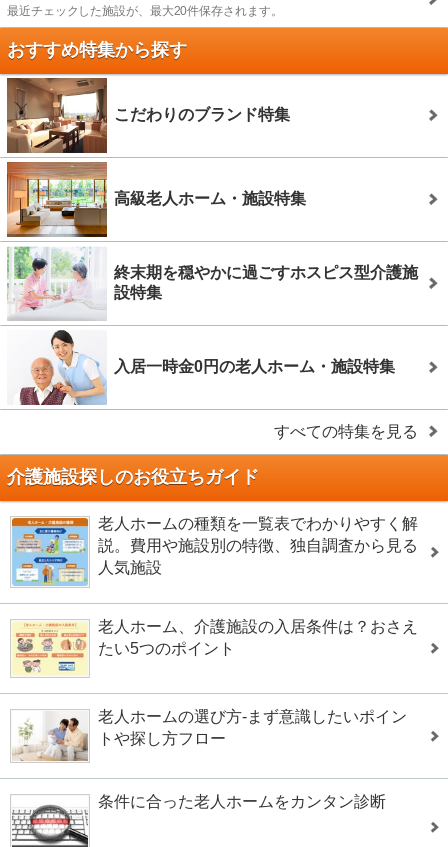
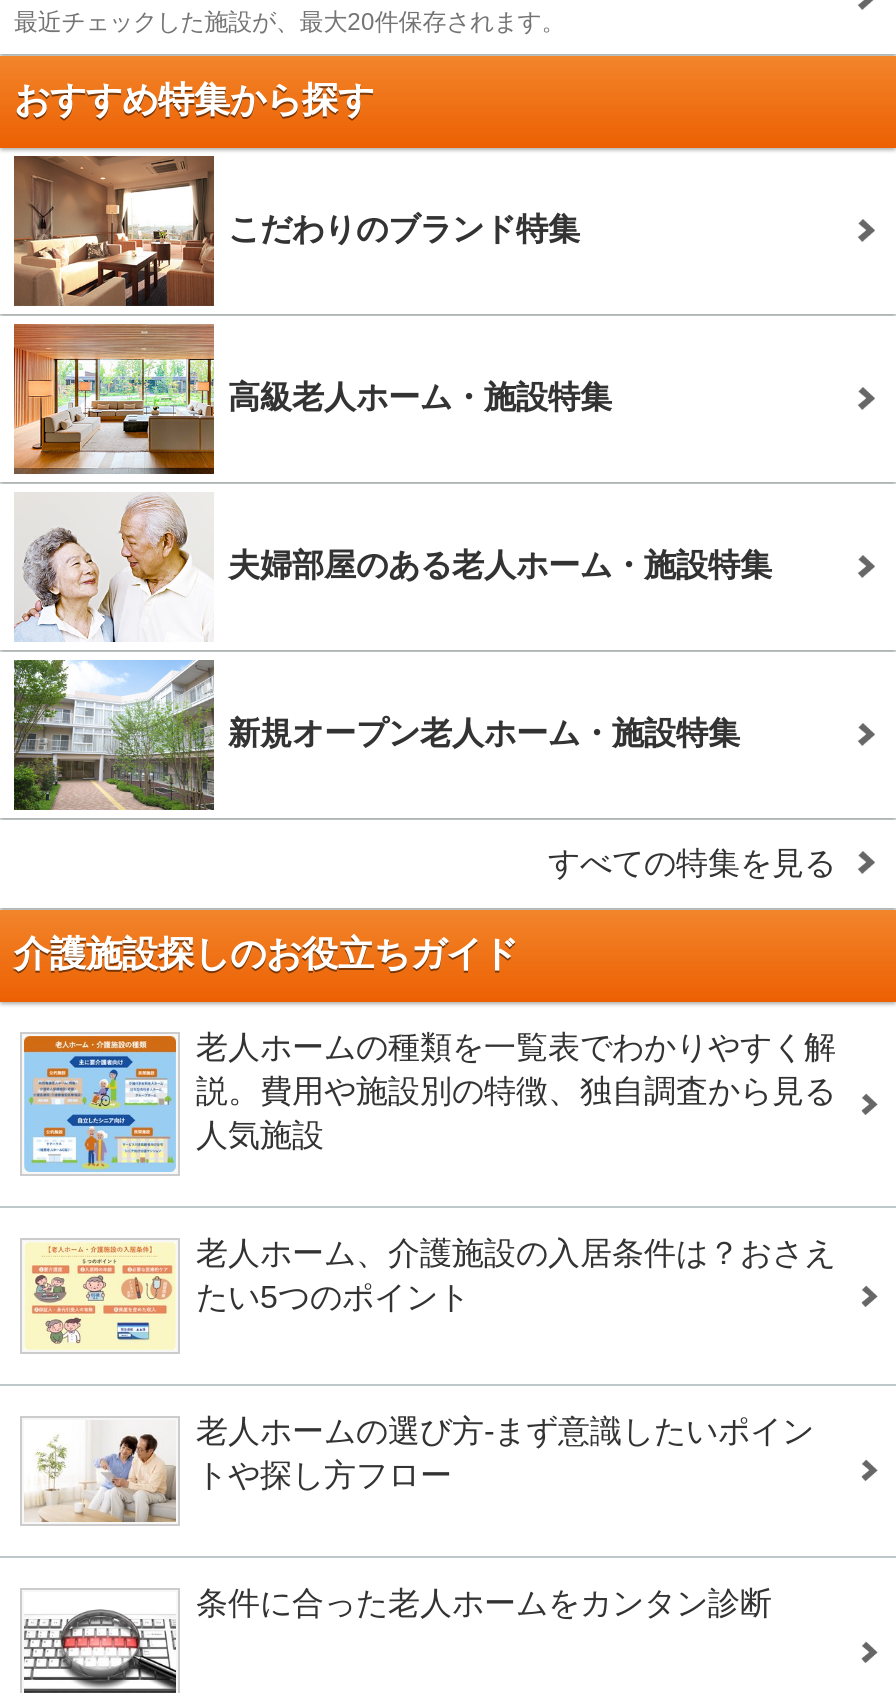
- [image]
- 終末期を穏やかに過ごすホスピス型介護施
- 設特集
+ [image]
+ 夫婦部屋のある老人ホーム・施設特集

- [image]
- 入居一時金0円の老人ホーム・施設特集
+ [image]
+ 新規オープン老人ホーム・施設特集
